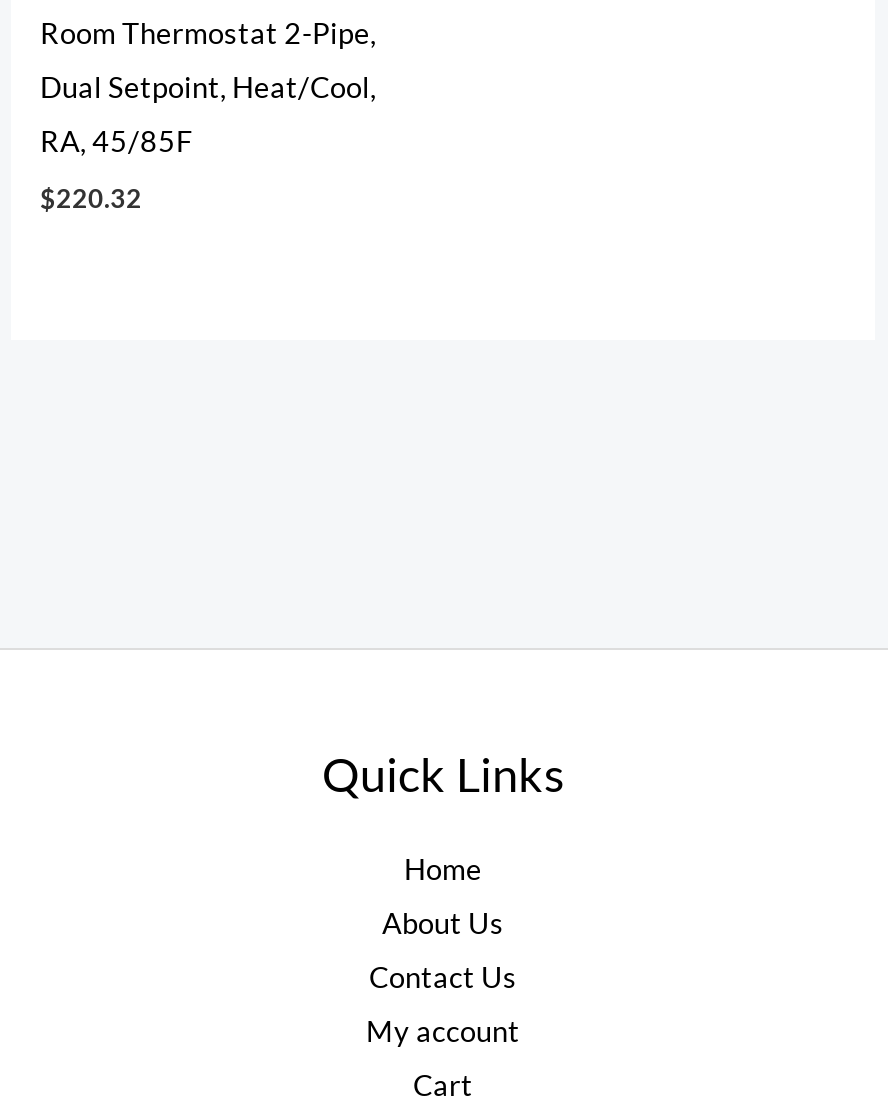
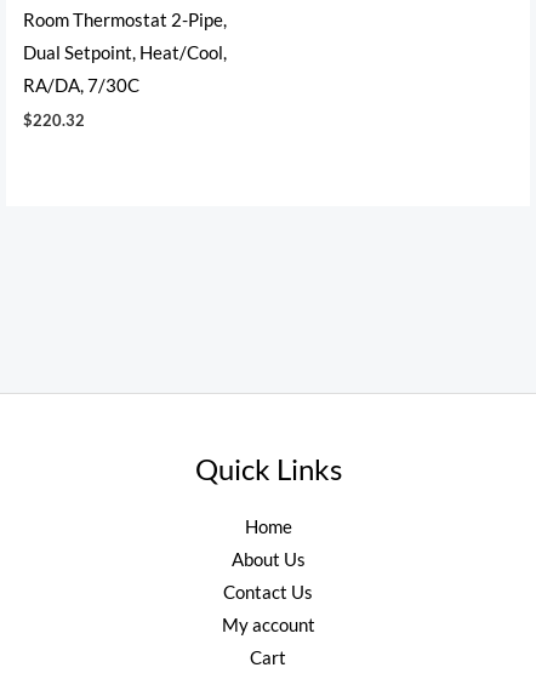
- RA, 45/85F
+ RA/DA, 7/30C
